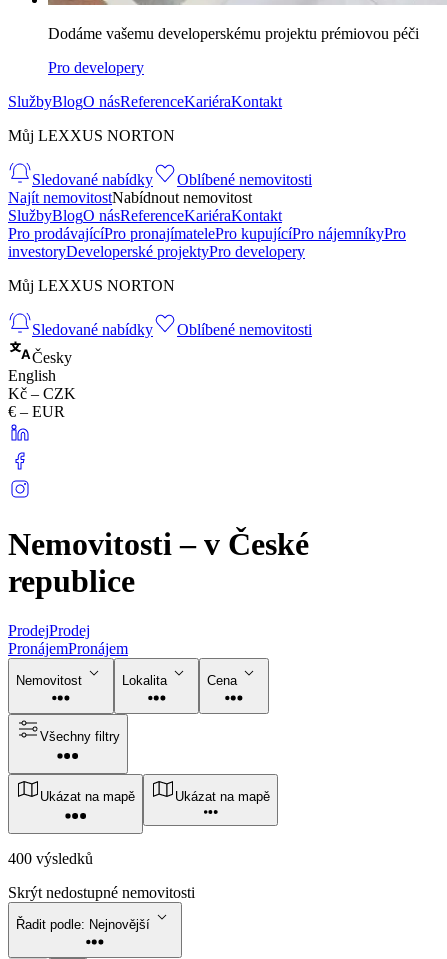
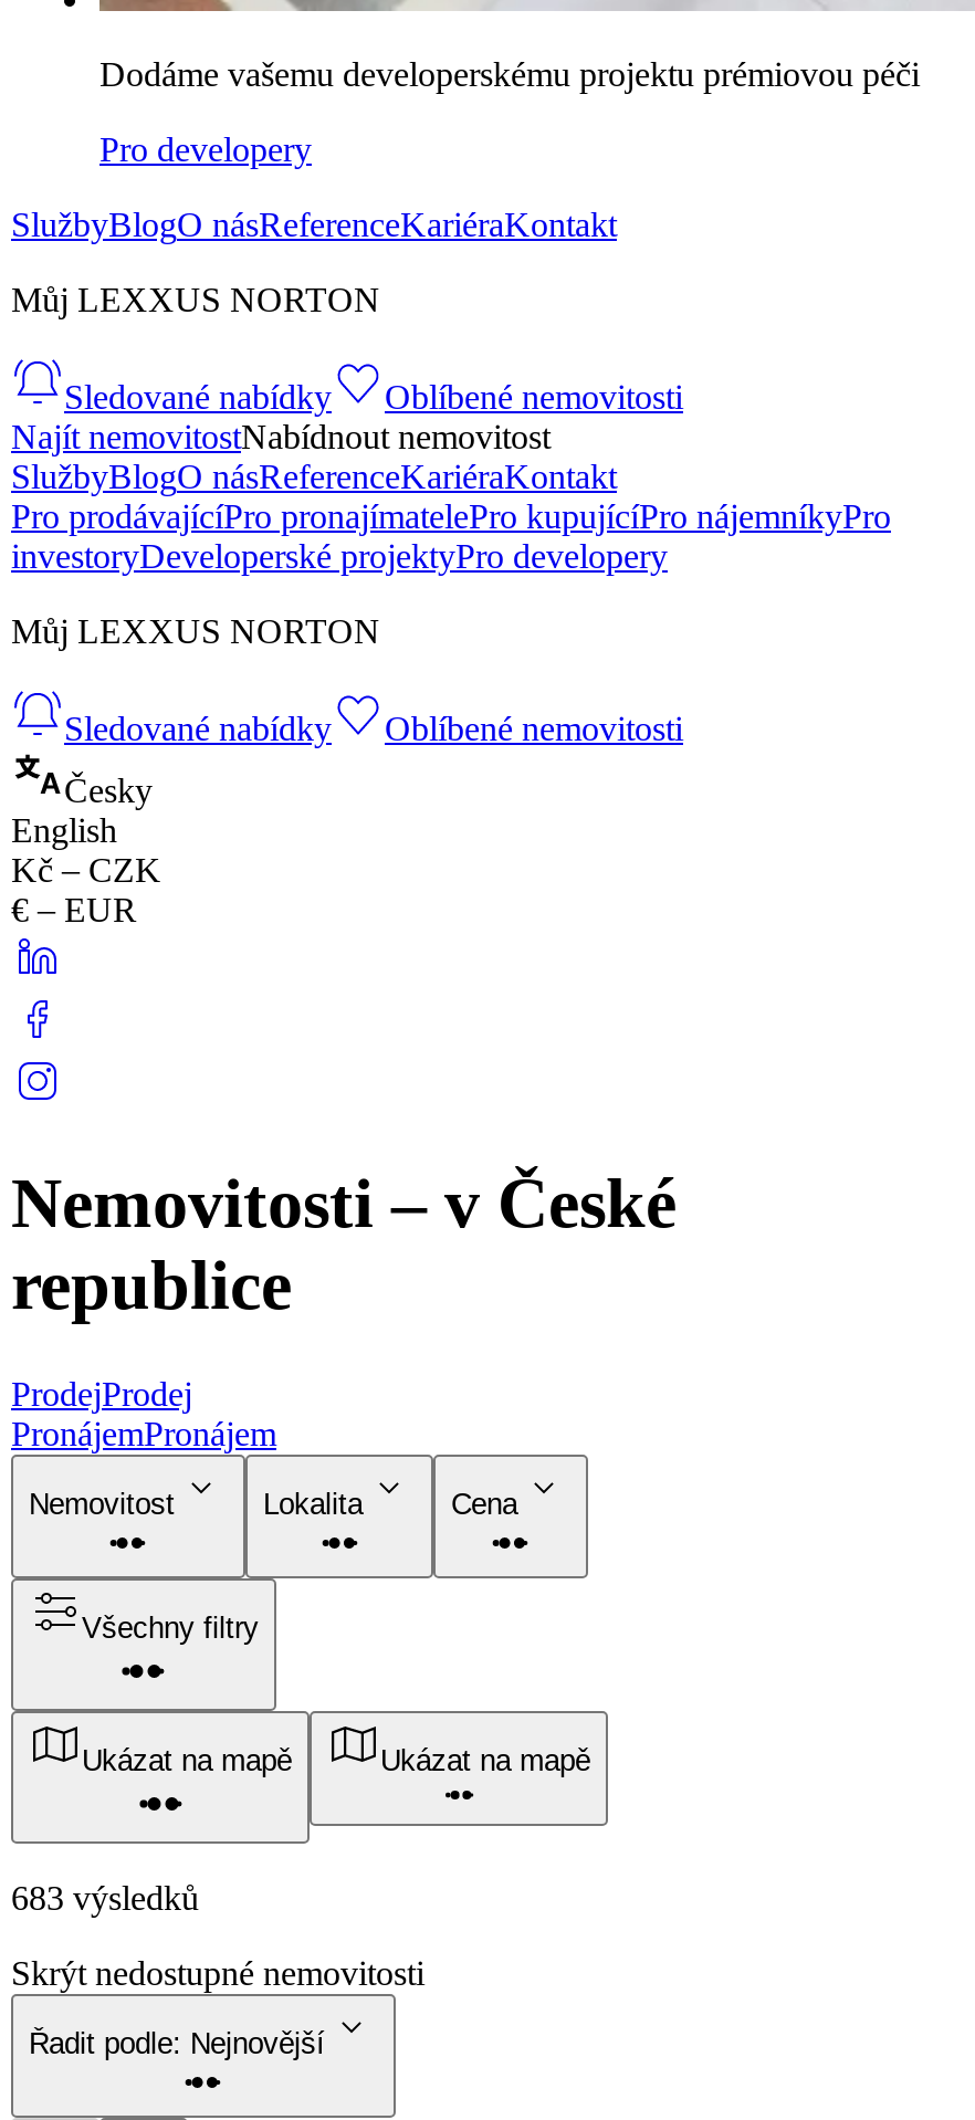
- 400 výsledků
+ 683 výsledků
